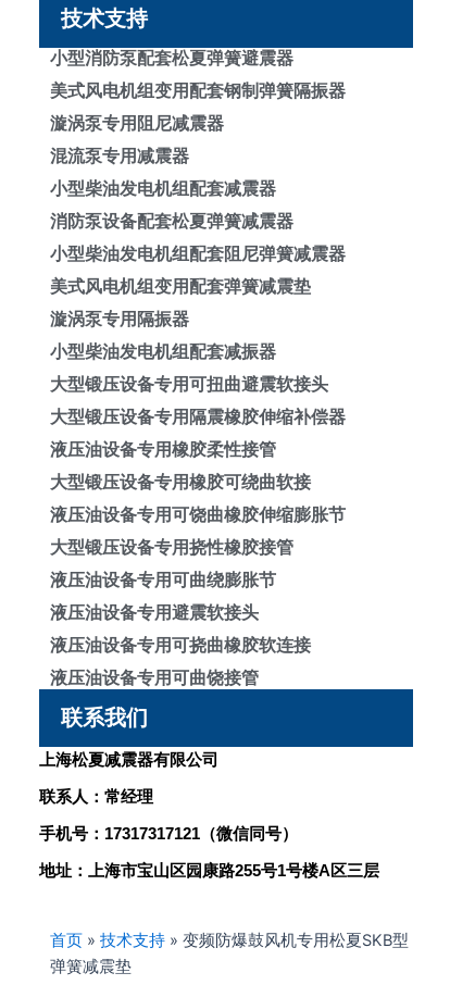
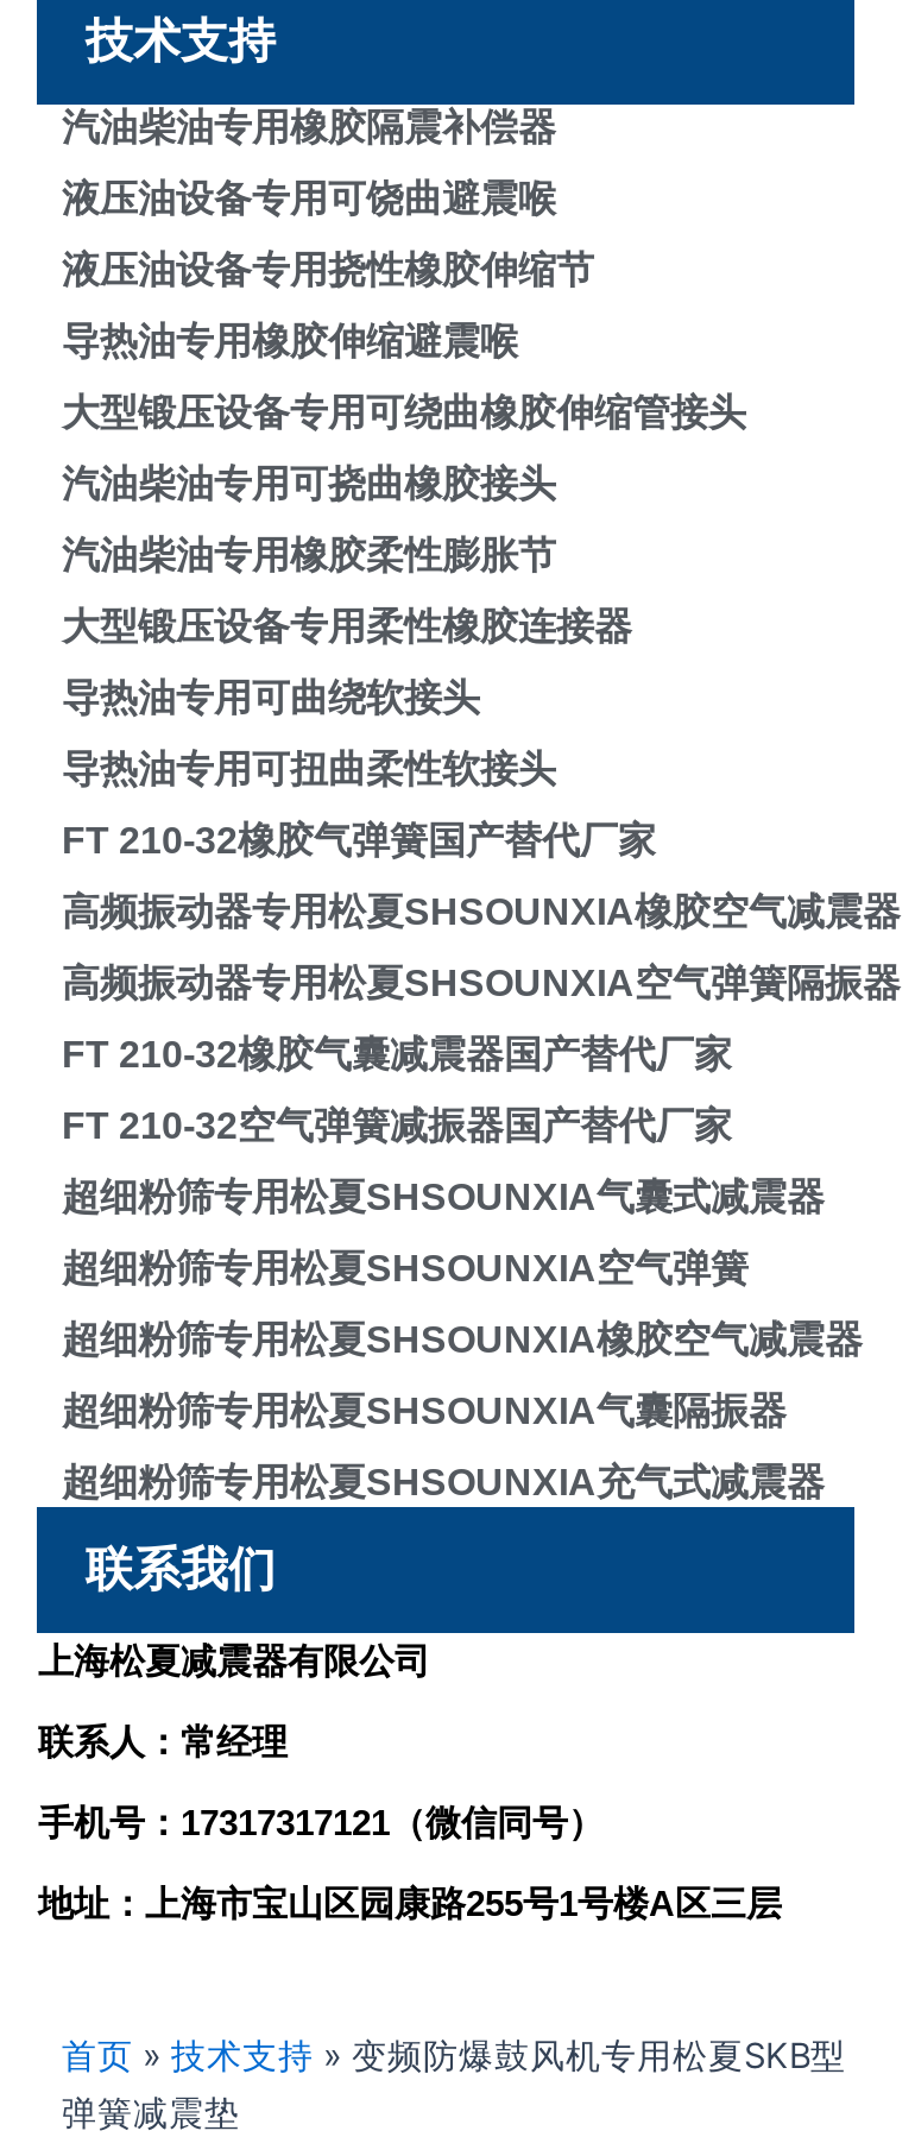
- 小型消防泵配套松夏弹簧避震器
+ 汽油柴油专用橡胶隔震补偿器

- 美式风电机组变用配套钢制弹簧隔振器
+ 液压油设备专用可饶曲避震喉

- 漩涡泵专用阻尼减震器
+ 液压油设备专用挠性橡胶伸缩节

- 混流泵专用减震器
+ 导热油专用橡胶伸缩避震喉

- 小型柴油发电机组配套减震器
+ 大型锻压设备专用可绕曲橡胶伸缩管接头

- 消防泵设备配套松夏弹簧减震器
+ 汽油柴油专用可挠曲橡胶接头

- 小型柴油发电机组配套阻尼弹簧减震器
+ 汽油柴油专用橡胶柔性膨胀节

- 美式风电机组变用配套弹簧减震垫
+ 大型锻压设备专用柔性橡胶连接器

- 漩涡泵专用隔振器
+ 导热油专用可曲绕软接头

- 小型柴油发电机组配套减振器
+ 导热油专用可扭曲柔性软接头

- 大型锻压设备专用可扭曲避震软接头
+ FT 210-32橡胶气弹簧国产替代厂家

- 大型锻压设备专用隔震橡胶伸缩补偿器
+ 高频振动器专用松夏SHSOUNXIA橡胶空气减震器

- 液压油设备专用橡胶柔性接管
+ 高频振动器专用松夏SHSOUNXIA空气弹簧隔振器

- 大型锻压设备专用橡胶可绕曲软接
+ FT 210-32橡胶气囊减震器国产替代厂家

- 液压油设备专用可饶曲橡胶伸缩膨胀节
+ FT 210-32空气弹簧减振器国产替代厂家

- 大型锻压设备专用挠性橡胶接管
+ 超细粉筛专用松夏SHSOUNXIA气囊式减震器

- 液压油设备专用可曲绕膨胀节
+ 超细粉筛专用松夏SHSOUNXIA空气弹簧

- 液压油设备专用避震软接头
+ 超细粉筛专用松夏SHSOUNXIA橡胶空气减震器

- 液压油设备专用可挠曲橡胶软连接
+ 超细粉筛专用松夏SHSOUNXIA气囊隔振器

- 液压油设备专用可曲饶接管
+ 超细粉筛专用松夏SHSOUNXIA充气式减震器
